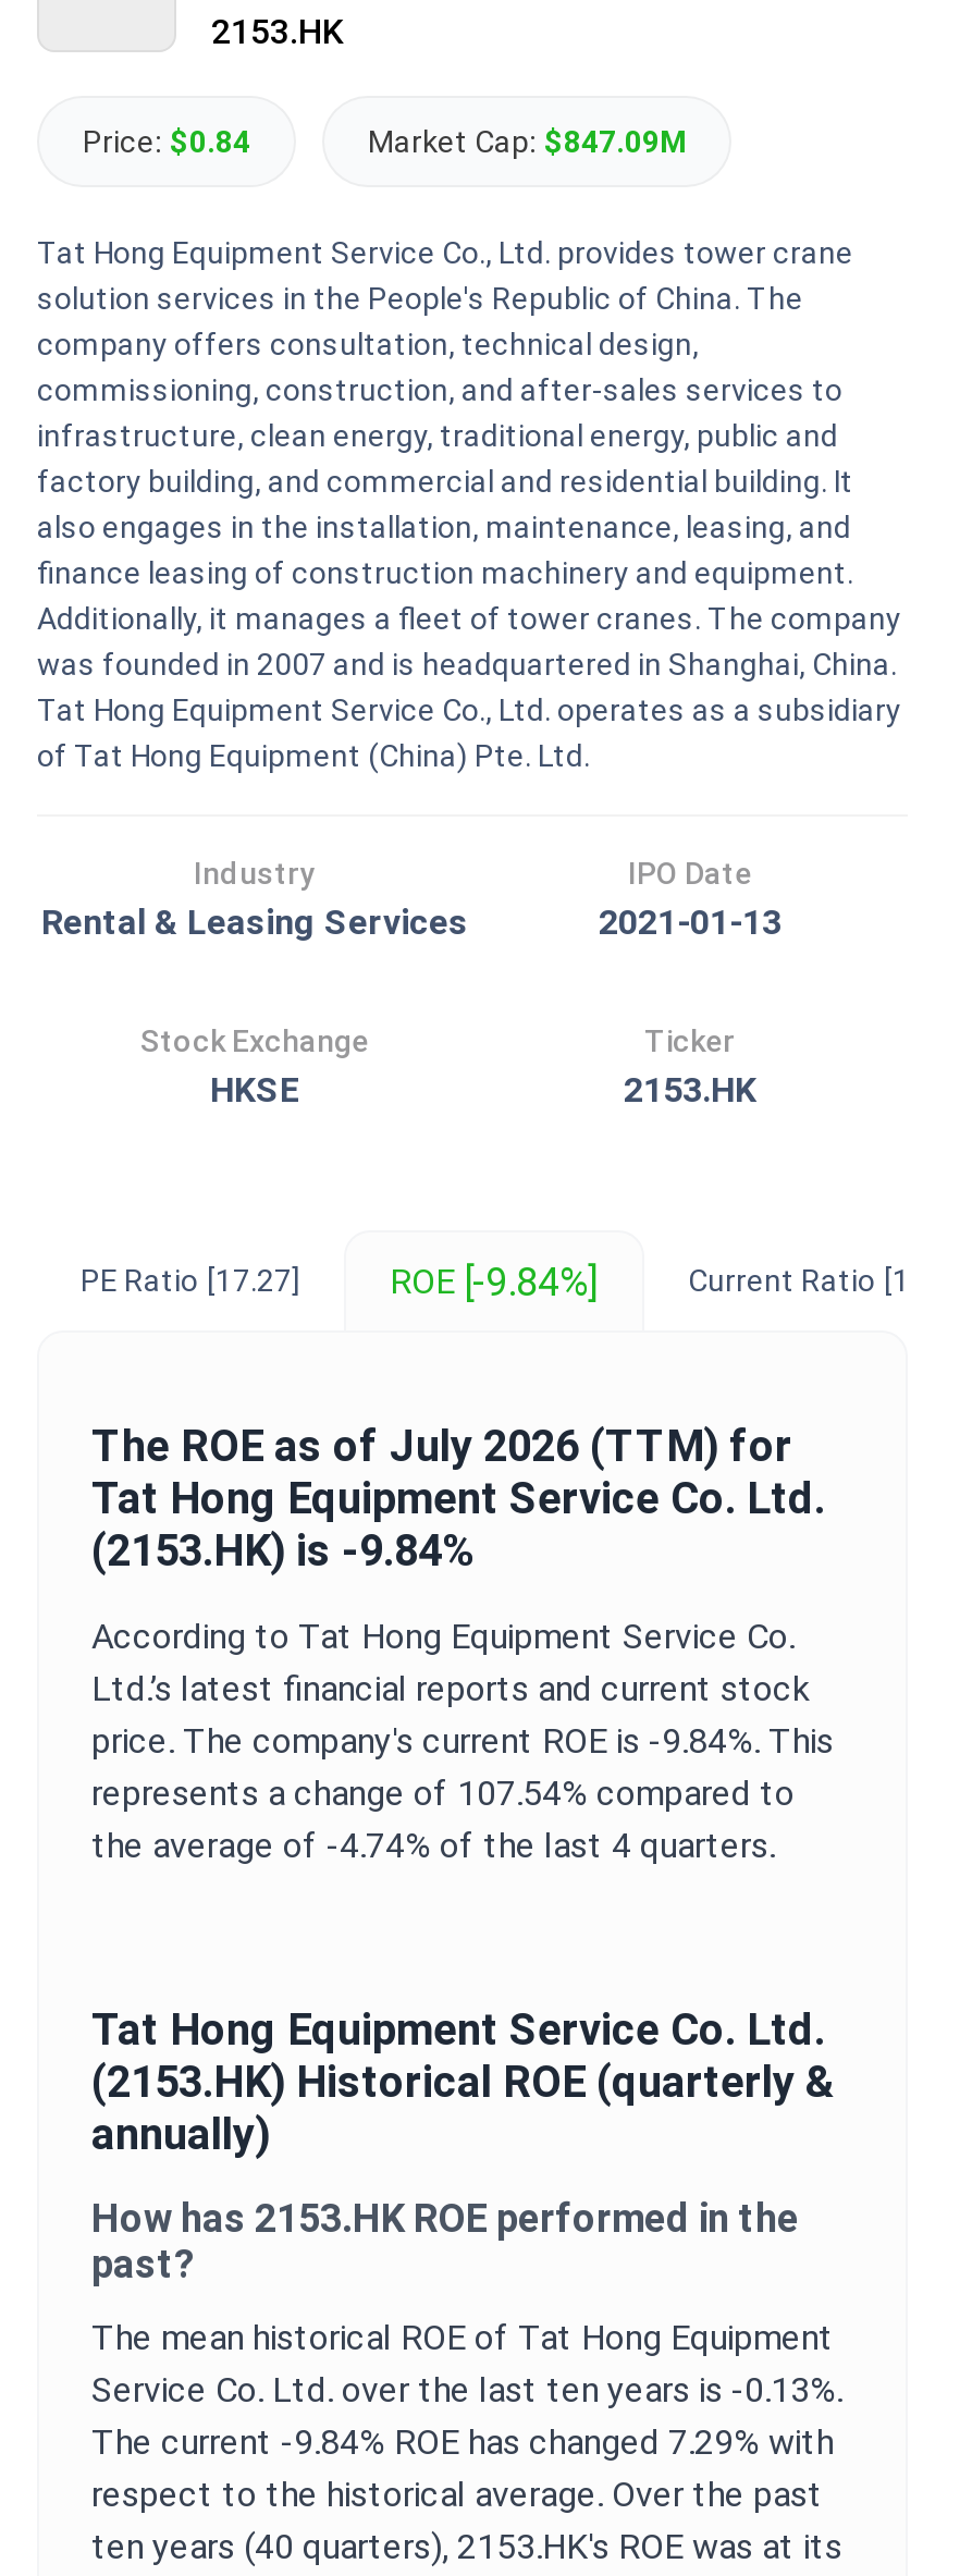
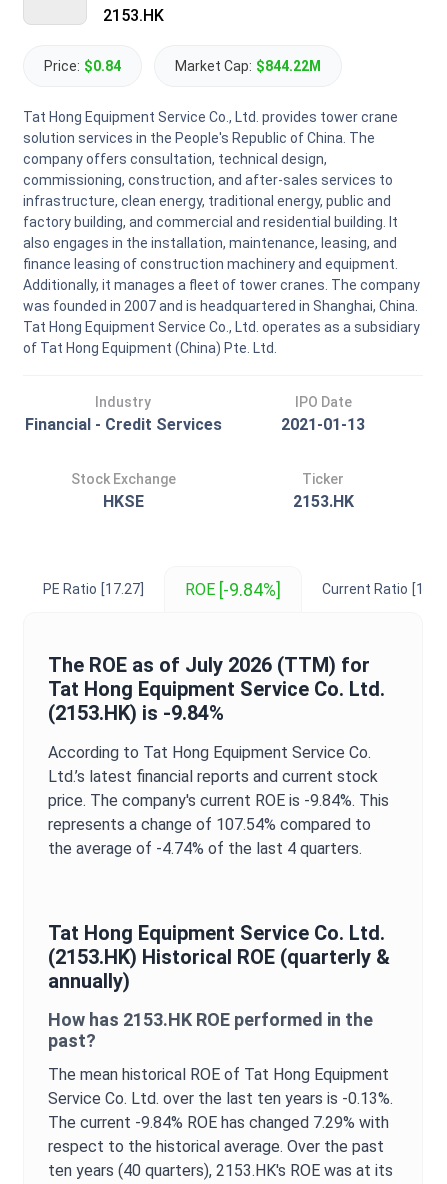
- Market Cap: $847.09M
+ Market Cap: $844.22M

- Rental & Leasing Services
+ Financial - Credit Services
